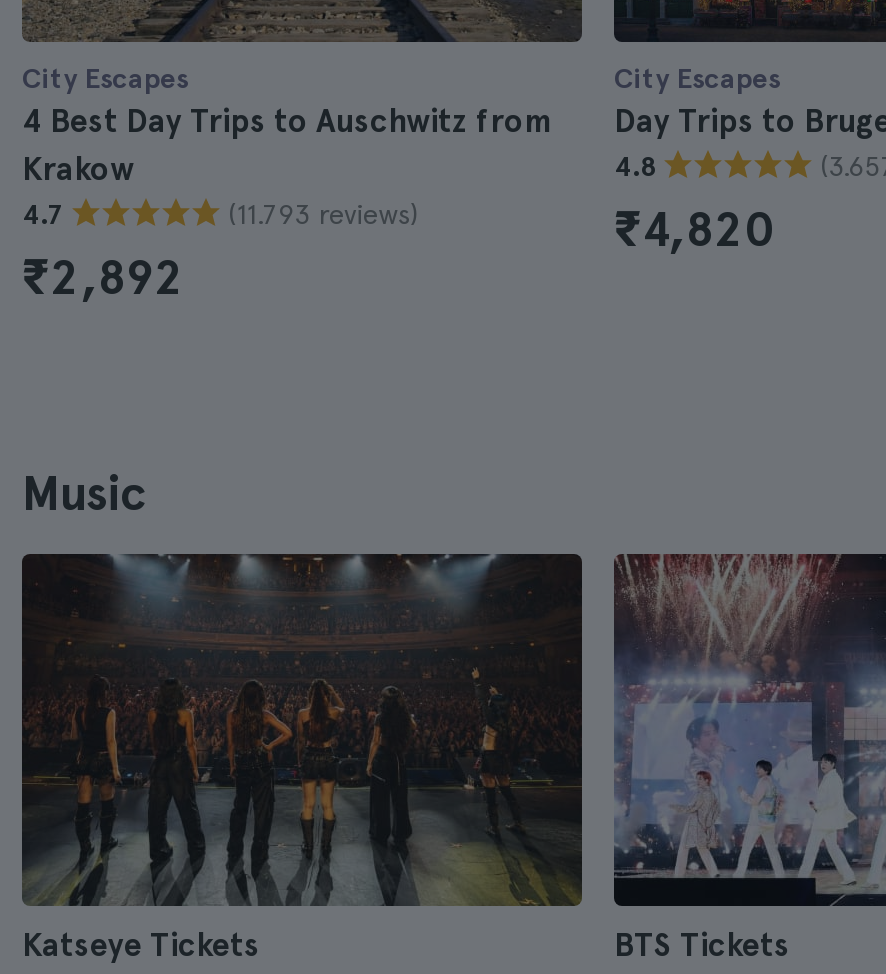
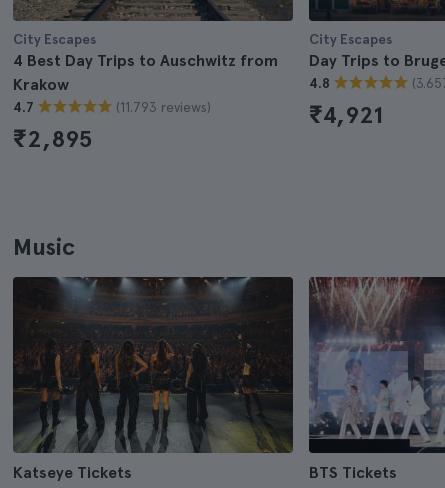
- ₹4,820
+ ₹4,921

- ₹2,892
+ ₹2,895
